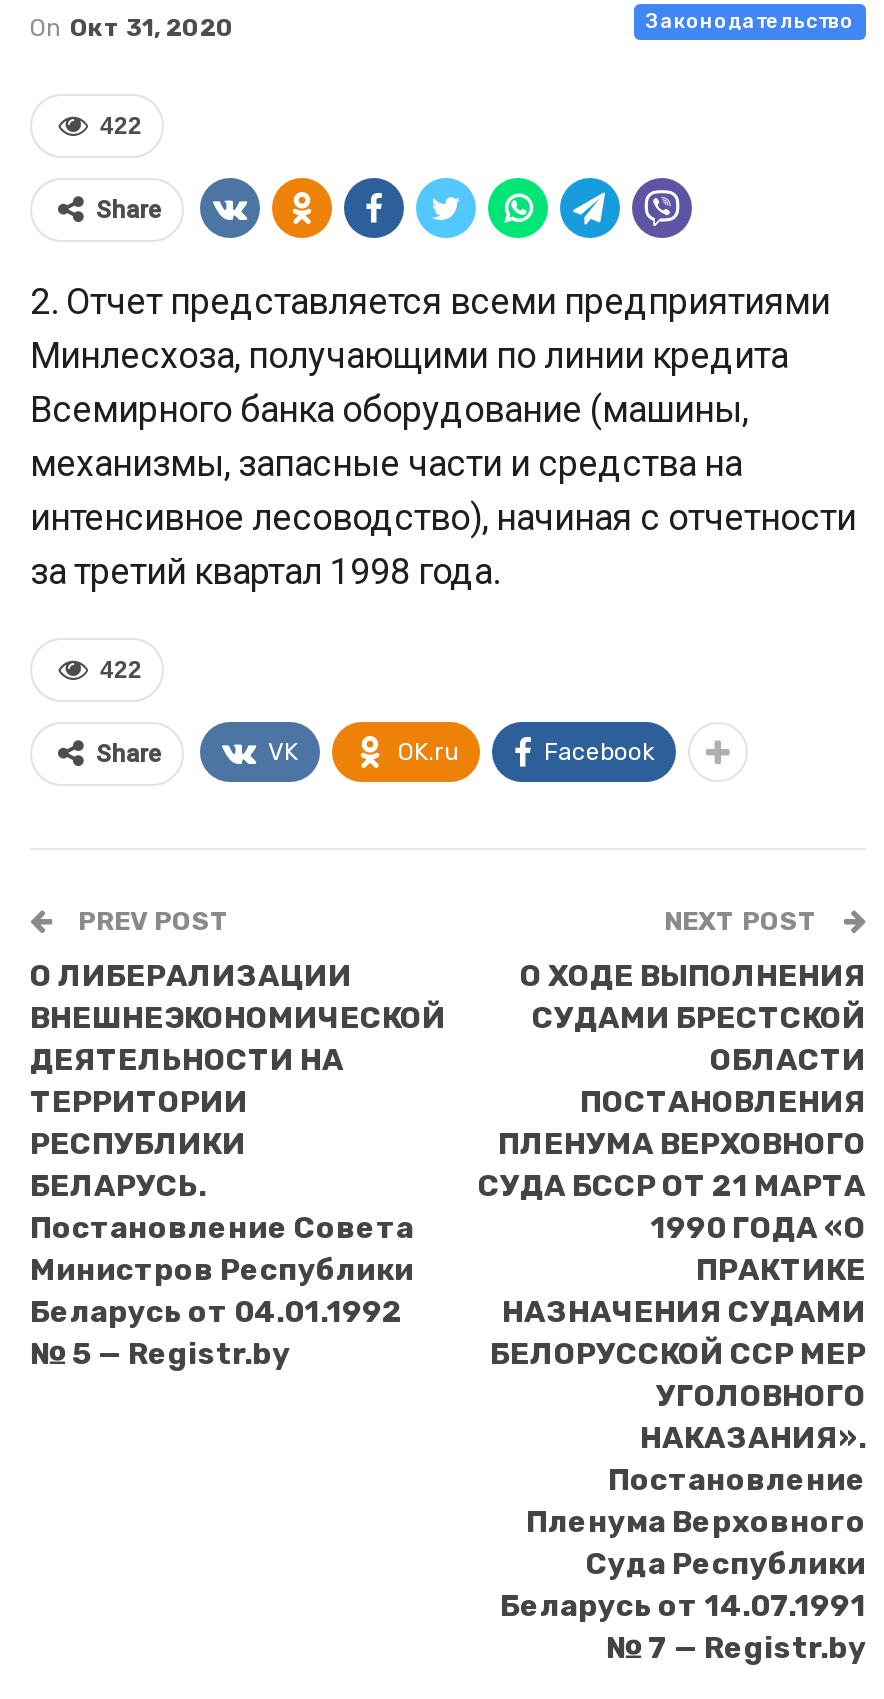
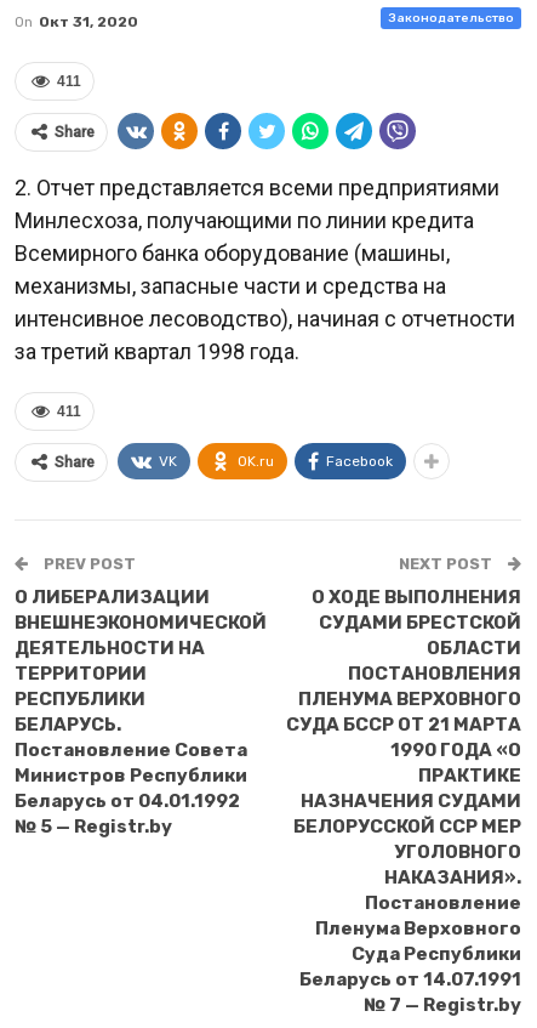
- 422
+ 411

- 422
+ 411
